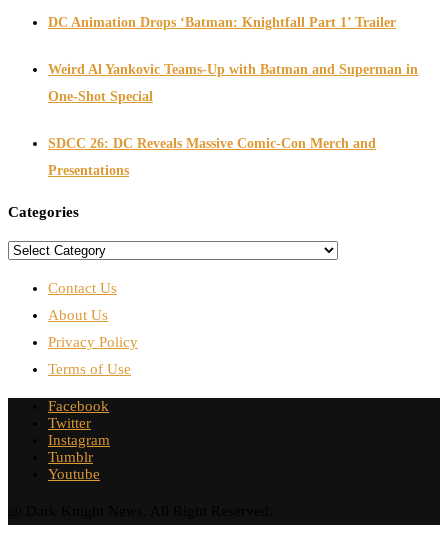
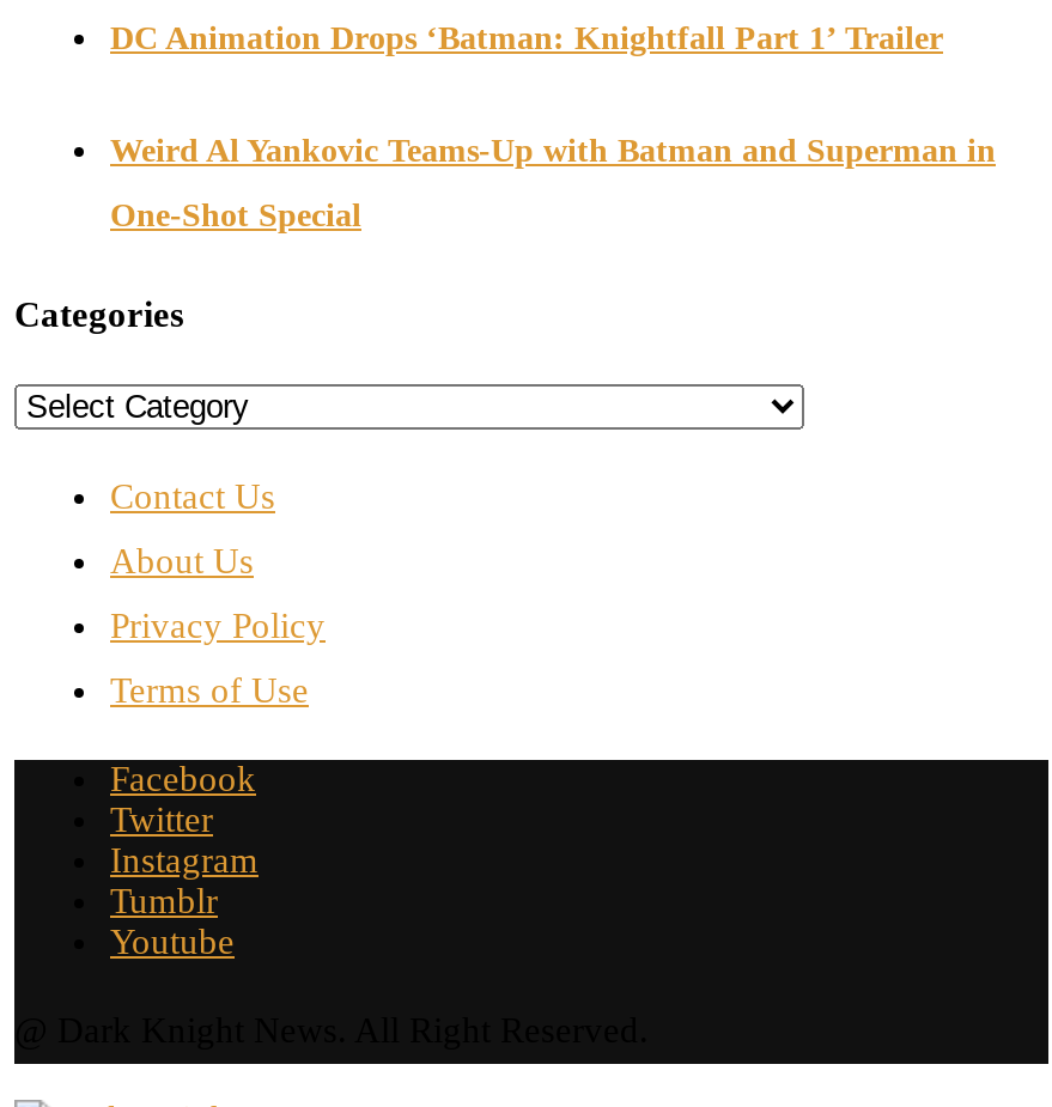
- SDCC 26: DC Reveals Massive Comic-Con Merch and
- Presentations
